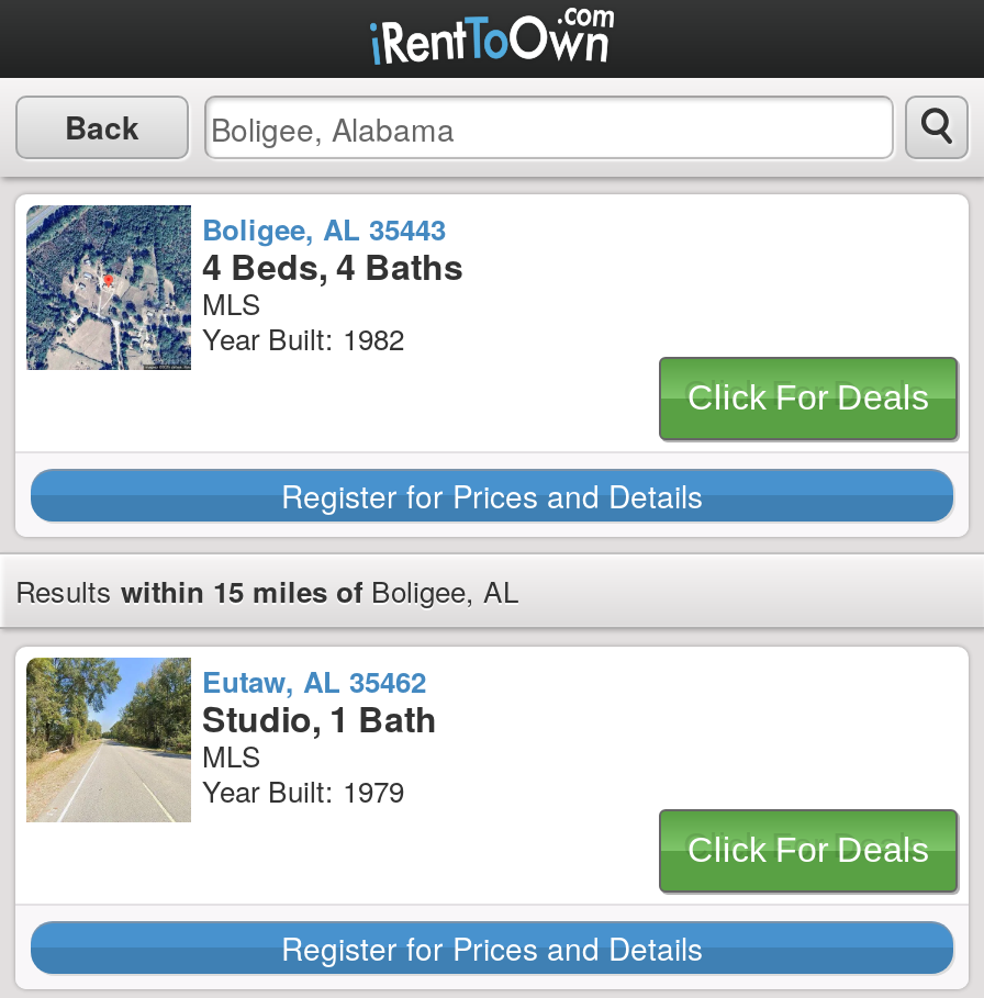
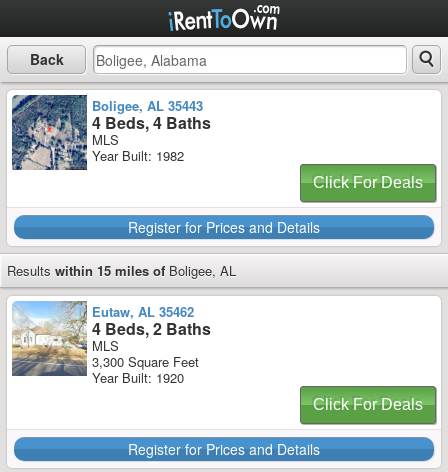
- [image]
- Studio, 1 Bath
+ [image]
+ 4 Beds, 2 Baths

- Year Built: 1979
+ 3,300 Square Feet
+ Year Built: 1920
